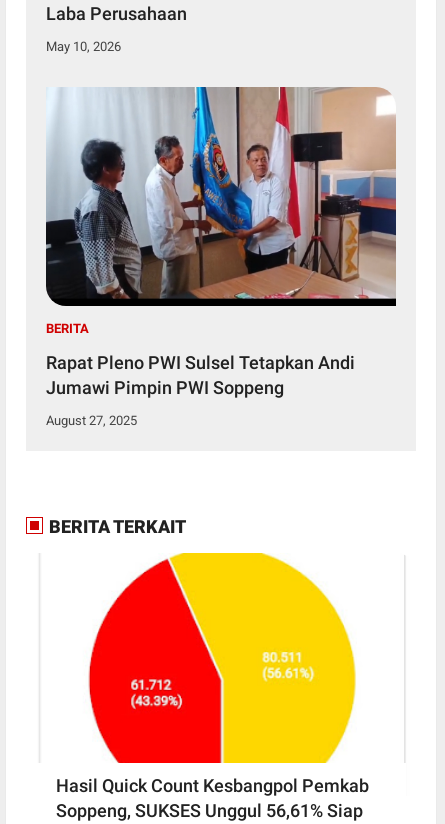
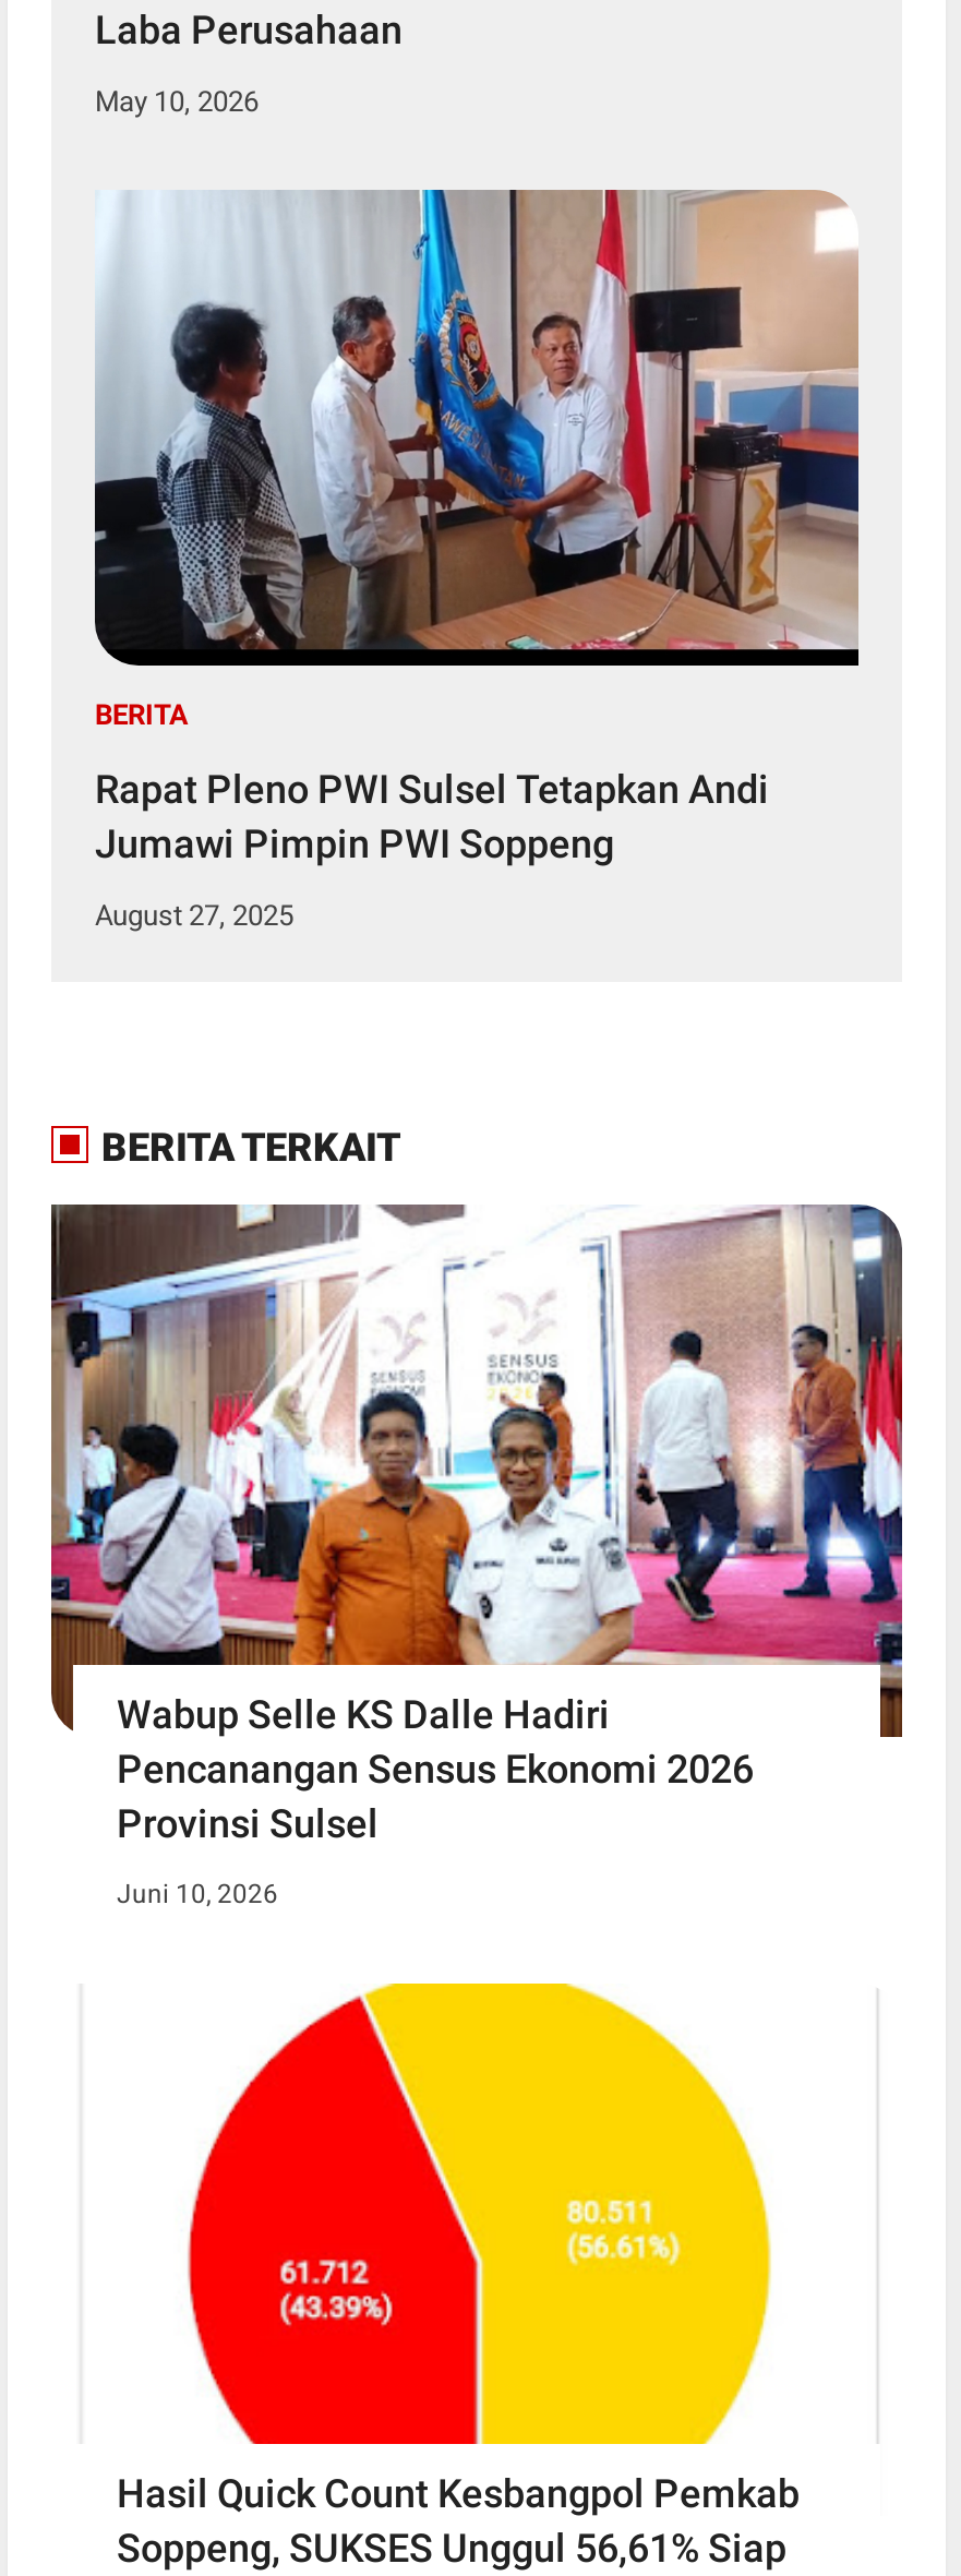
+ [image]
+ Wabup Selle KS Dalle Hadiri
+ Pencanangan Sensus Ekonomi 2026
+ Provinsi Sulsel
+ Juni 10, 2026
